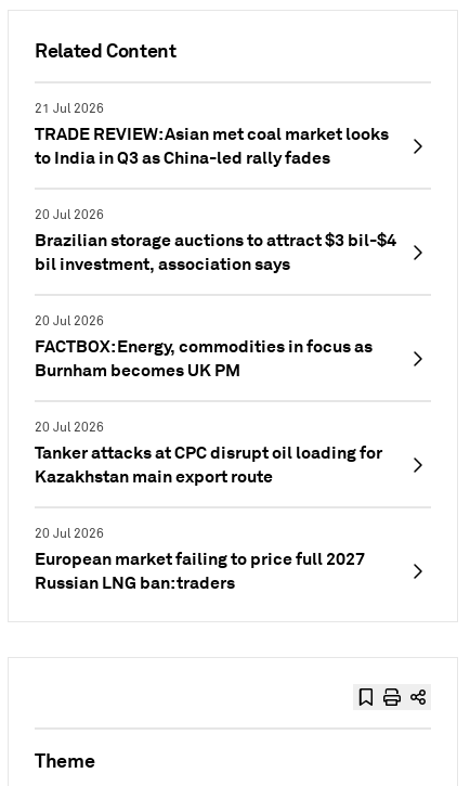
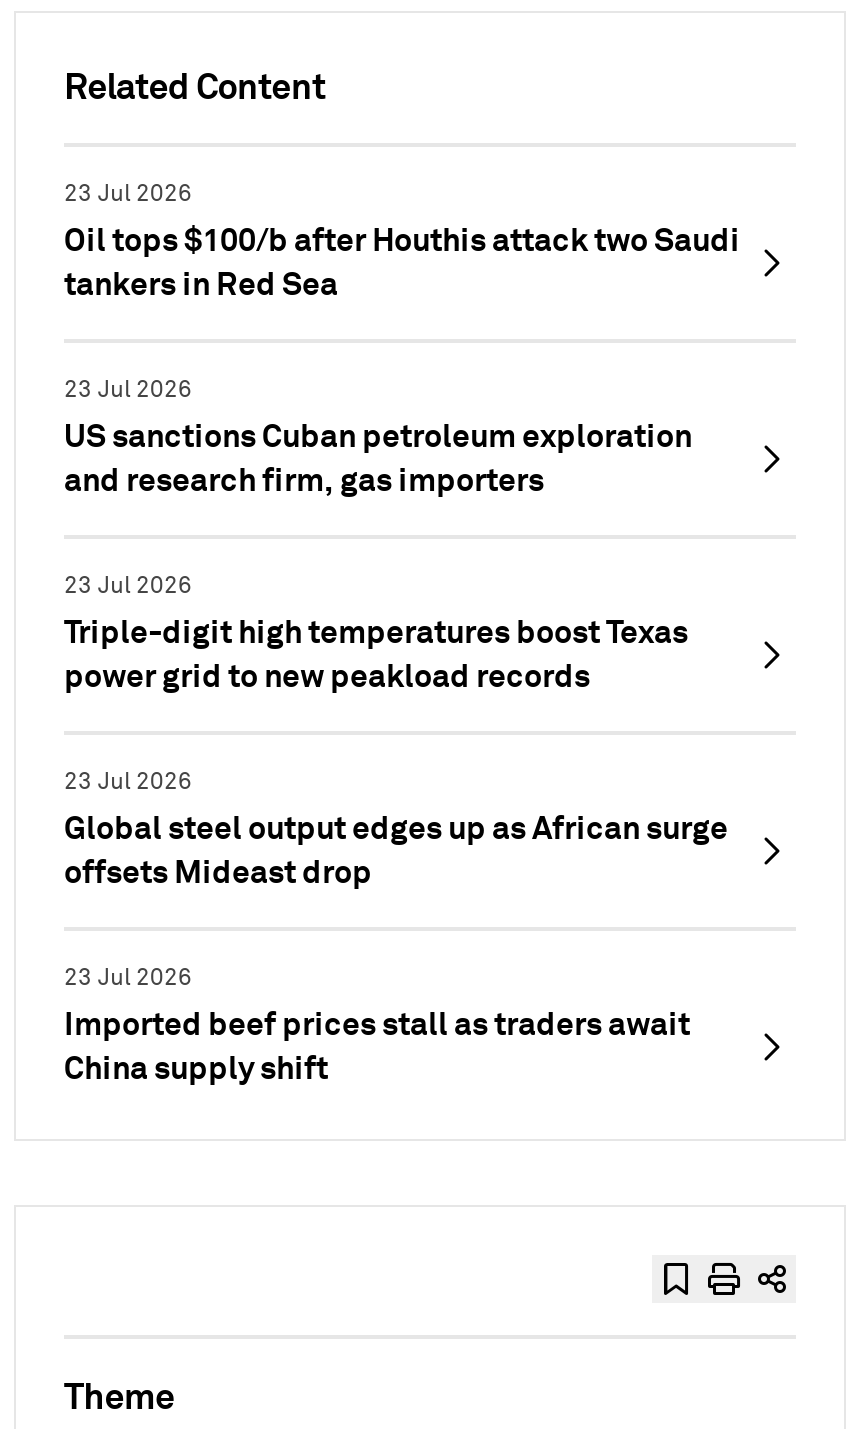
- 21 Jul 2026
- TRADE REVIEW: Asian met coal market looks
- to India in Q3 as China-led rally fades
+ 23 Jul 2026
+ Oil tops $100/b after Houthis attack two Saudi
+ tankers in Red Sea

- 20 Jul 2026
- Brazilian storage auctions to attract $3 bil-$4
- bil investment, association says
+ 23 Jul 2026
+ US sanctions Cuban petroleum exploration
+ and research firm, gas importers

- 20 Jul 2026
- FACTBOX: Energy, commodities in focus as
- Burnham becomes UK PM
+ 23 Jul 2026
+ Triple-digit high temperatures boost Texas
+ power grid to new peakload records

- 20 Jul 2026
- Tanker attacks at CPC disrupt oil loading for
- Kazakhstan main export route
+ 23 Jul 2026
+ Global steel output edges up as African surge
+ offsets Mideast drop

- 20 Jul 2026
- European market failing to price full 2027
- Russian LNG ban: traders
+ 23 Jul 2026
+ Imported beef prices stall as traders await
+ China supply shift
